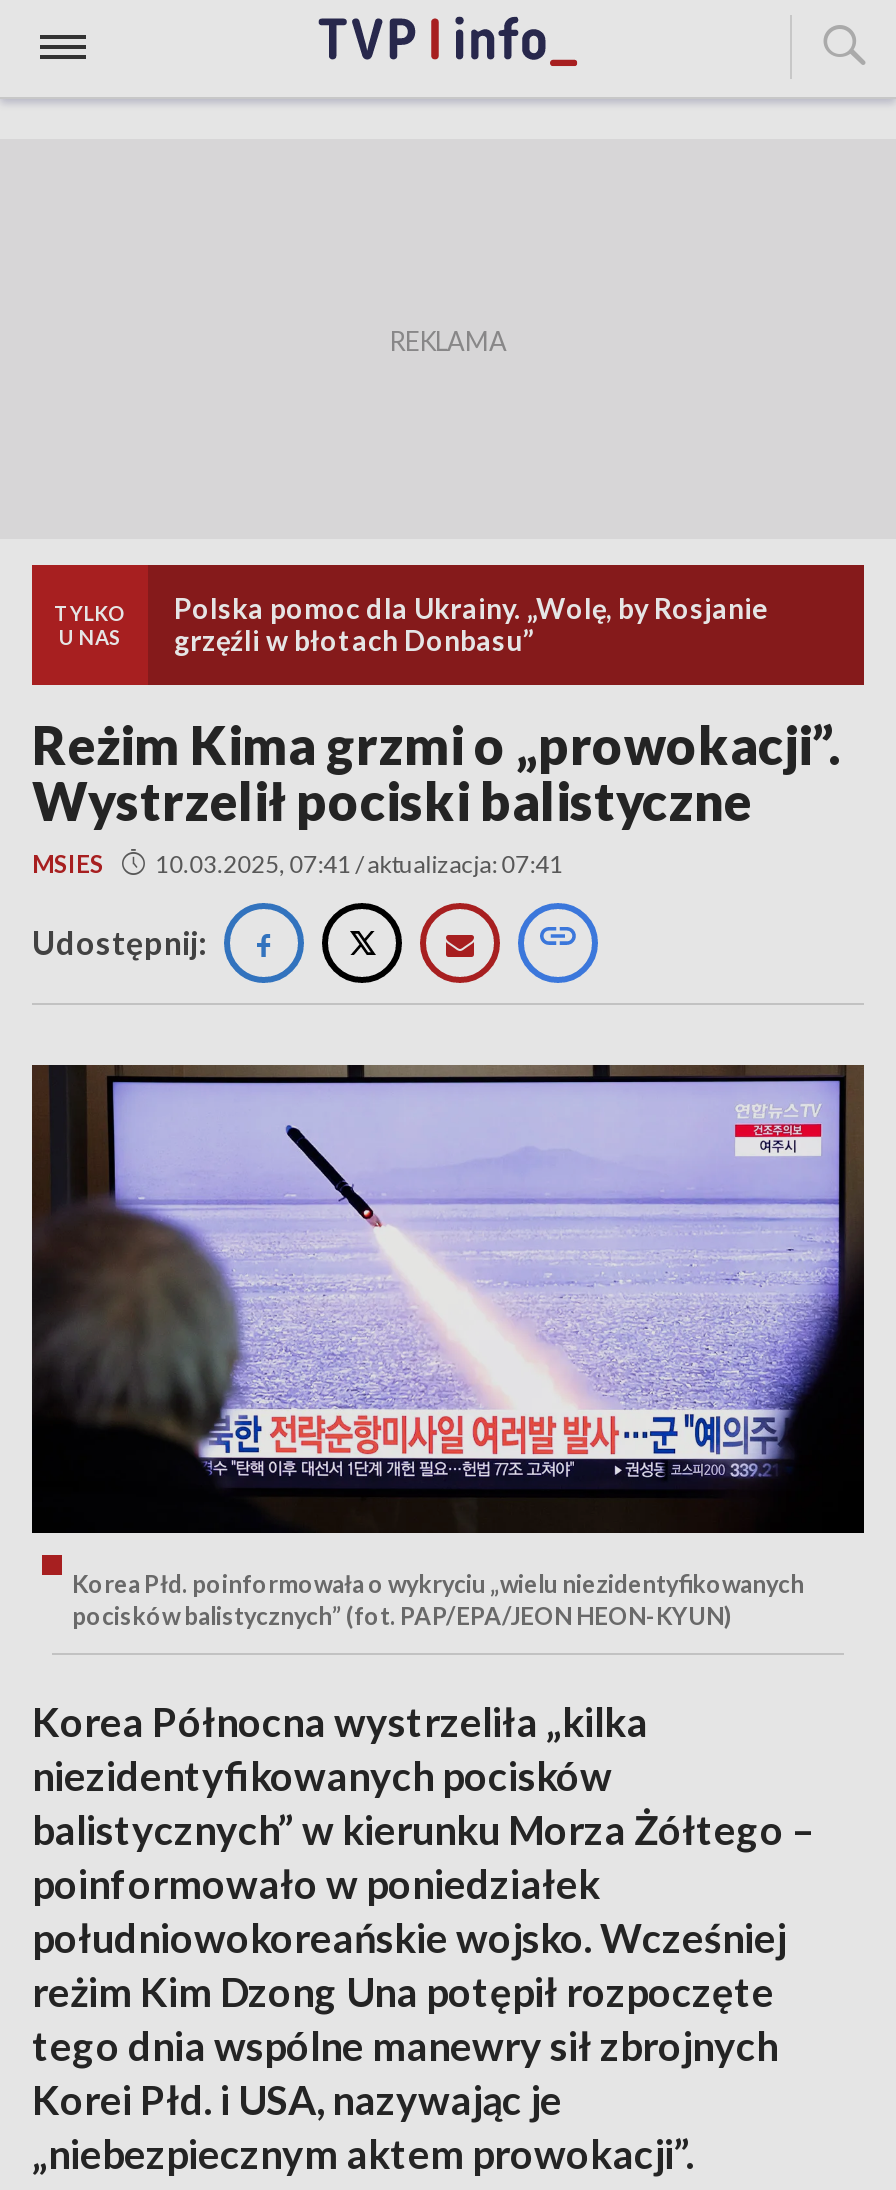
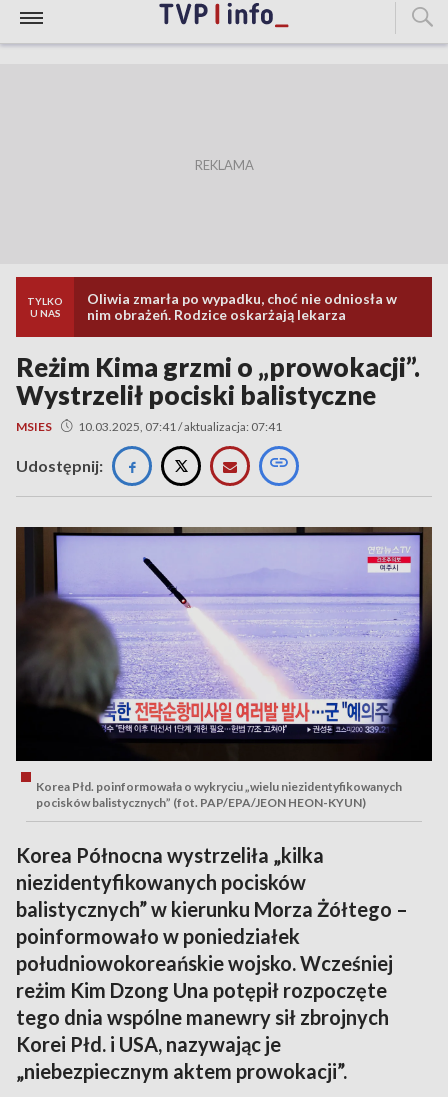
- Polska pomoc dla Ukrainy. „Wolę, by Rosjanie
- grzęźli w błotach Donbasu”
+ Oliwia zmarła po wypadku, choć nie odniosła w
+ nim obrażeń. Rodzice oskarżają lekarza
